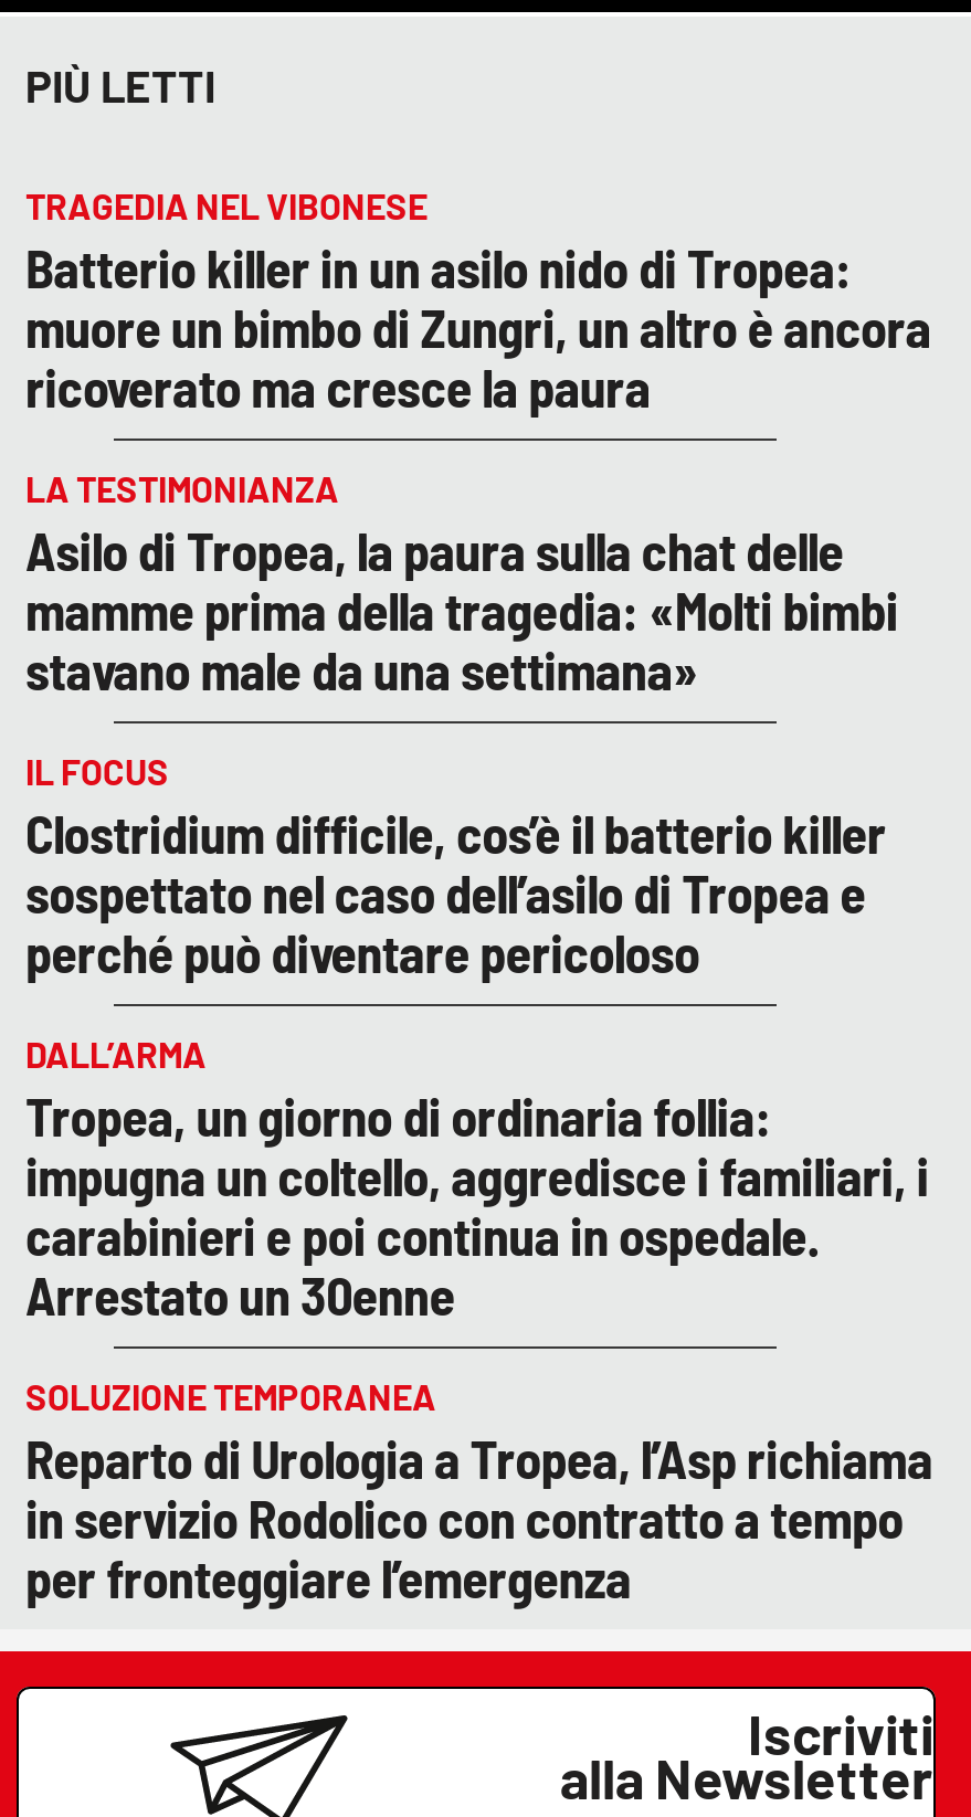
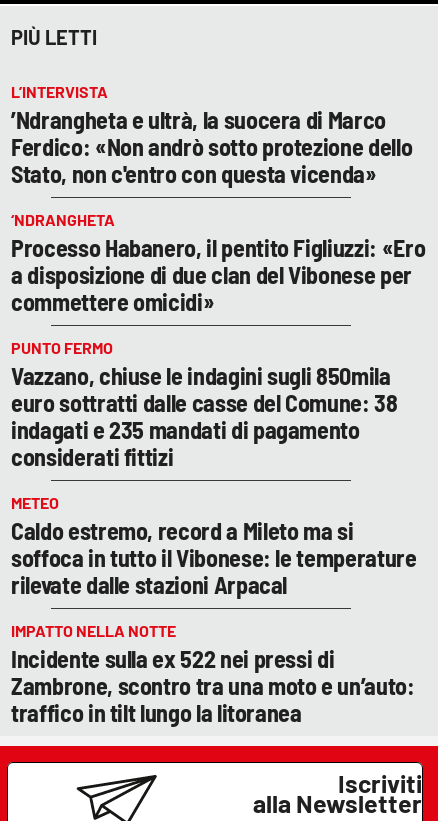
- TRAGEDIA NEL VIBONESE
- Batterio killer in un asilo nido di Tropea:
- muore un bimbo di Zungri, un altro è ancora
- ricoverato ma cresce la paura
+ L’INTERVISTA
+ ’Ndrangheta e ultrà, la suocera di Marco
+ Ferdico: «Non andrò sotto protezione dello
+ Stato, non c'entro con questa vicenda»

- LA TESTIMONIANZA
- Asilo di Tropea, la paura sulla chat delle
- mamme prima della tragedia: «Molti bimbi
- stavano male da una settimana»
+ ‘NDRANGHETA
+ Processo Habanero, il pentito Figliuzzi: «Ero
+ a disposizione di due clan del Vibonese per
+ commettere omicidi»

- IL FOCUS
- Clostridium difficile, cos’è il batterio killer
- sospettato nel caso dell’asilo di Tropea e
- perché può diventare pericoloso
+ PUNTO FERMO
+ Vazzano, chiuse le indagini sugli 850mila
+ euro sottratti dalle casse del Comune: 38
+ indagati e 235 mandati di pagamento
+ considerati fittizi

- DALL’ARMA
- Tropea, un giorno di ordinaria follia:
- impugna un coltello, aggredisce i familiari, i
- carabinieri e poi continua in ospedale.
- Arrestato un 30enne
+ METEO
+ Caldo estremo, record a Mileto ma si
+ soffoca in tutto il Vibonese: le temperature
+ rilevate dalle stazioni Arpacal

- SOLUZIONE TEMPORANEA
- Reparto di Urologia a Tropea, l’Asp richiama
- in servizio Rodolico con contratto a tempo
- per fronteggiare l’emergenza
+ IMPATTO NELLA NOTTE
+ Incidente sulla ex 522 nei pressi di
+ Zambrone, scontro tra una moto e un’auto:
+ traffico in tilt lungo la litoranea
